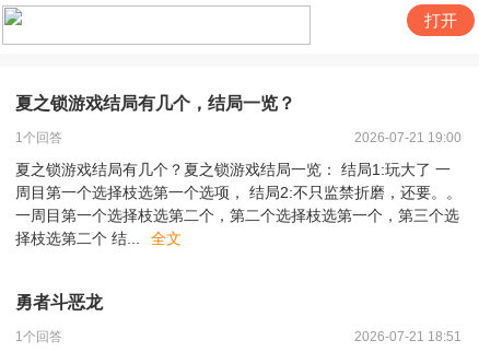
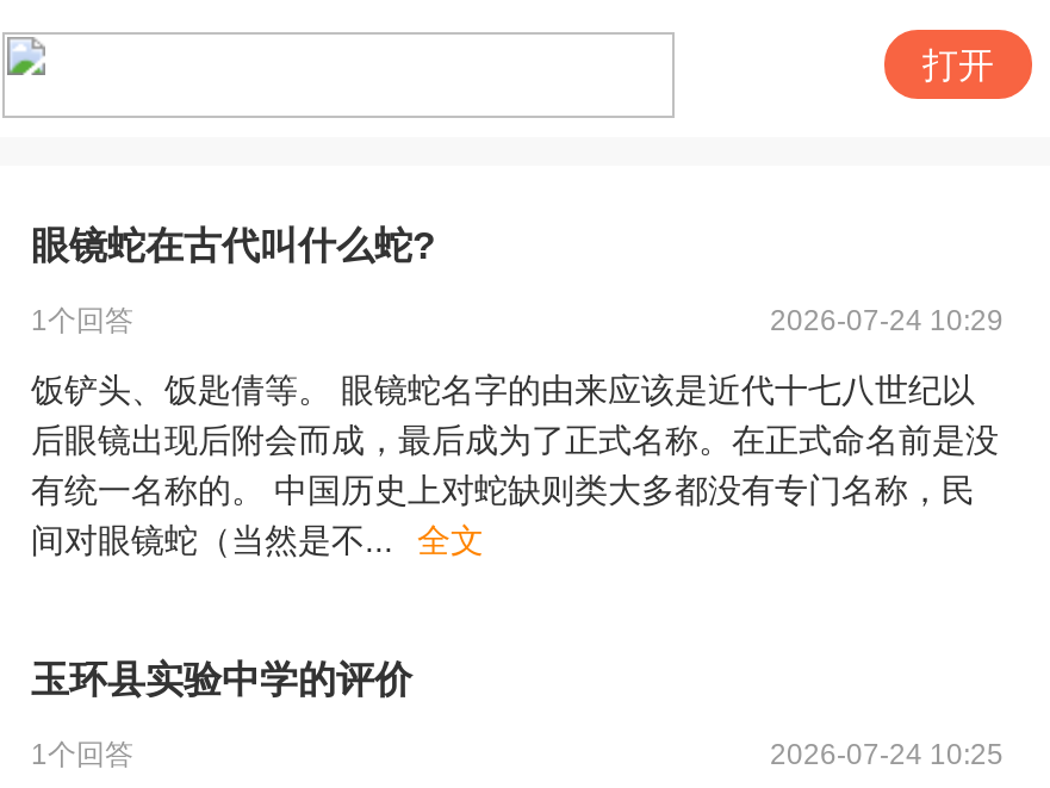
- 夏之锁游戏结局有几个，结局一览？
+ 眼镜蛇在古代叫什么蛇?

- 2026-07-21 19:00
+ 2026-07-24 10:29

- 夏之锁游戏结局有几个？夏之锁游戏结局一览： 结局1:玩大了 一
- 周目第一个选择枝选第一个选项， 结局2:不只监禁折磨，还要。。
- 一周目第一个选择枝选第二个，第二个选择枝选第一个，第三个选
- 择枝选第二个 结...
+ 饭铲头、饭匙倩等。 眼镜蛇名字的由来应该是近代十七八世纪以
+ 后眼镜出现后附会而成，最后成为了正式名称。在正式命名前是没
+ 有统一名称的。 中国历史上对蛇缺则类大多都没有专门名称，民
+ 间对眼镜蛇（当然是不...

- 勇者斗恶龙
+ 玉环县实验中学的评价

- 2026-07-21 18:51
+ 2026-07-24 10:25
